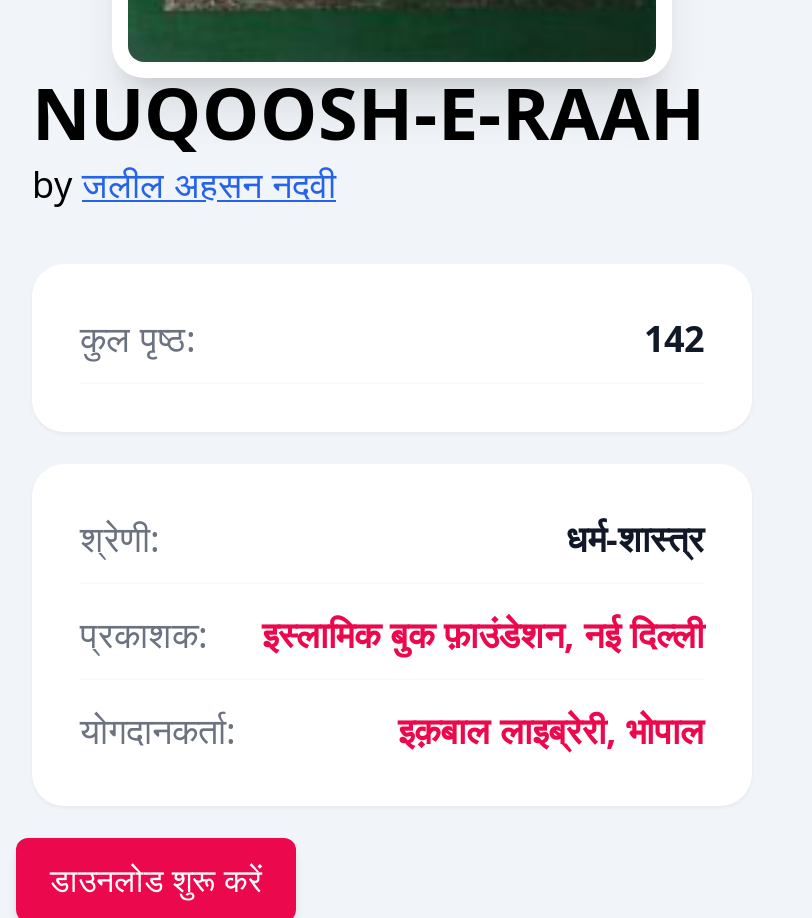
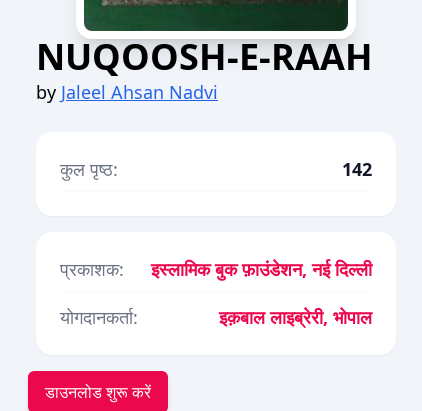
- by जलील अहसन नदवी
+ by Jaleel Ahsan Nadvi

- श्रेणी:
- धर्म-शास्त्र
